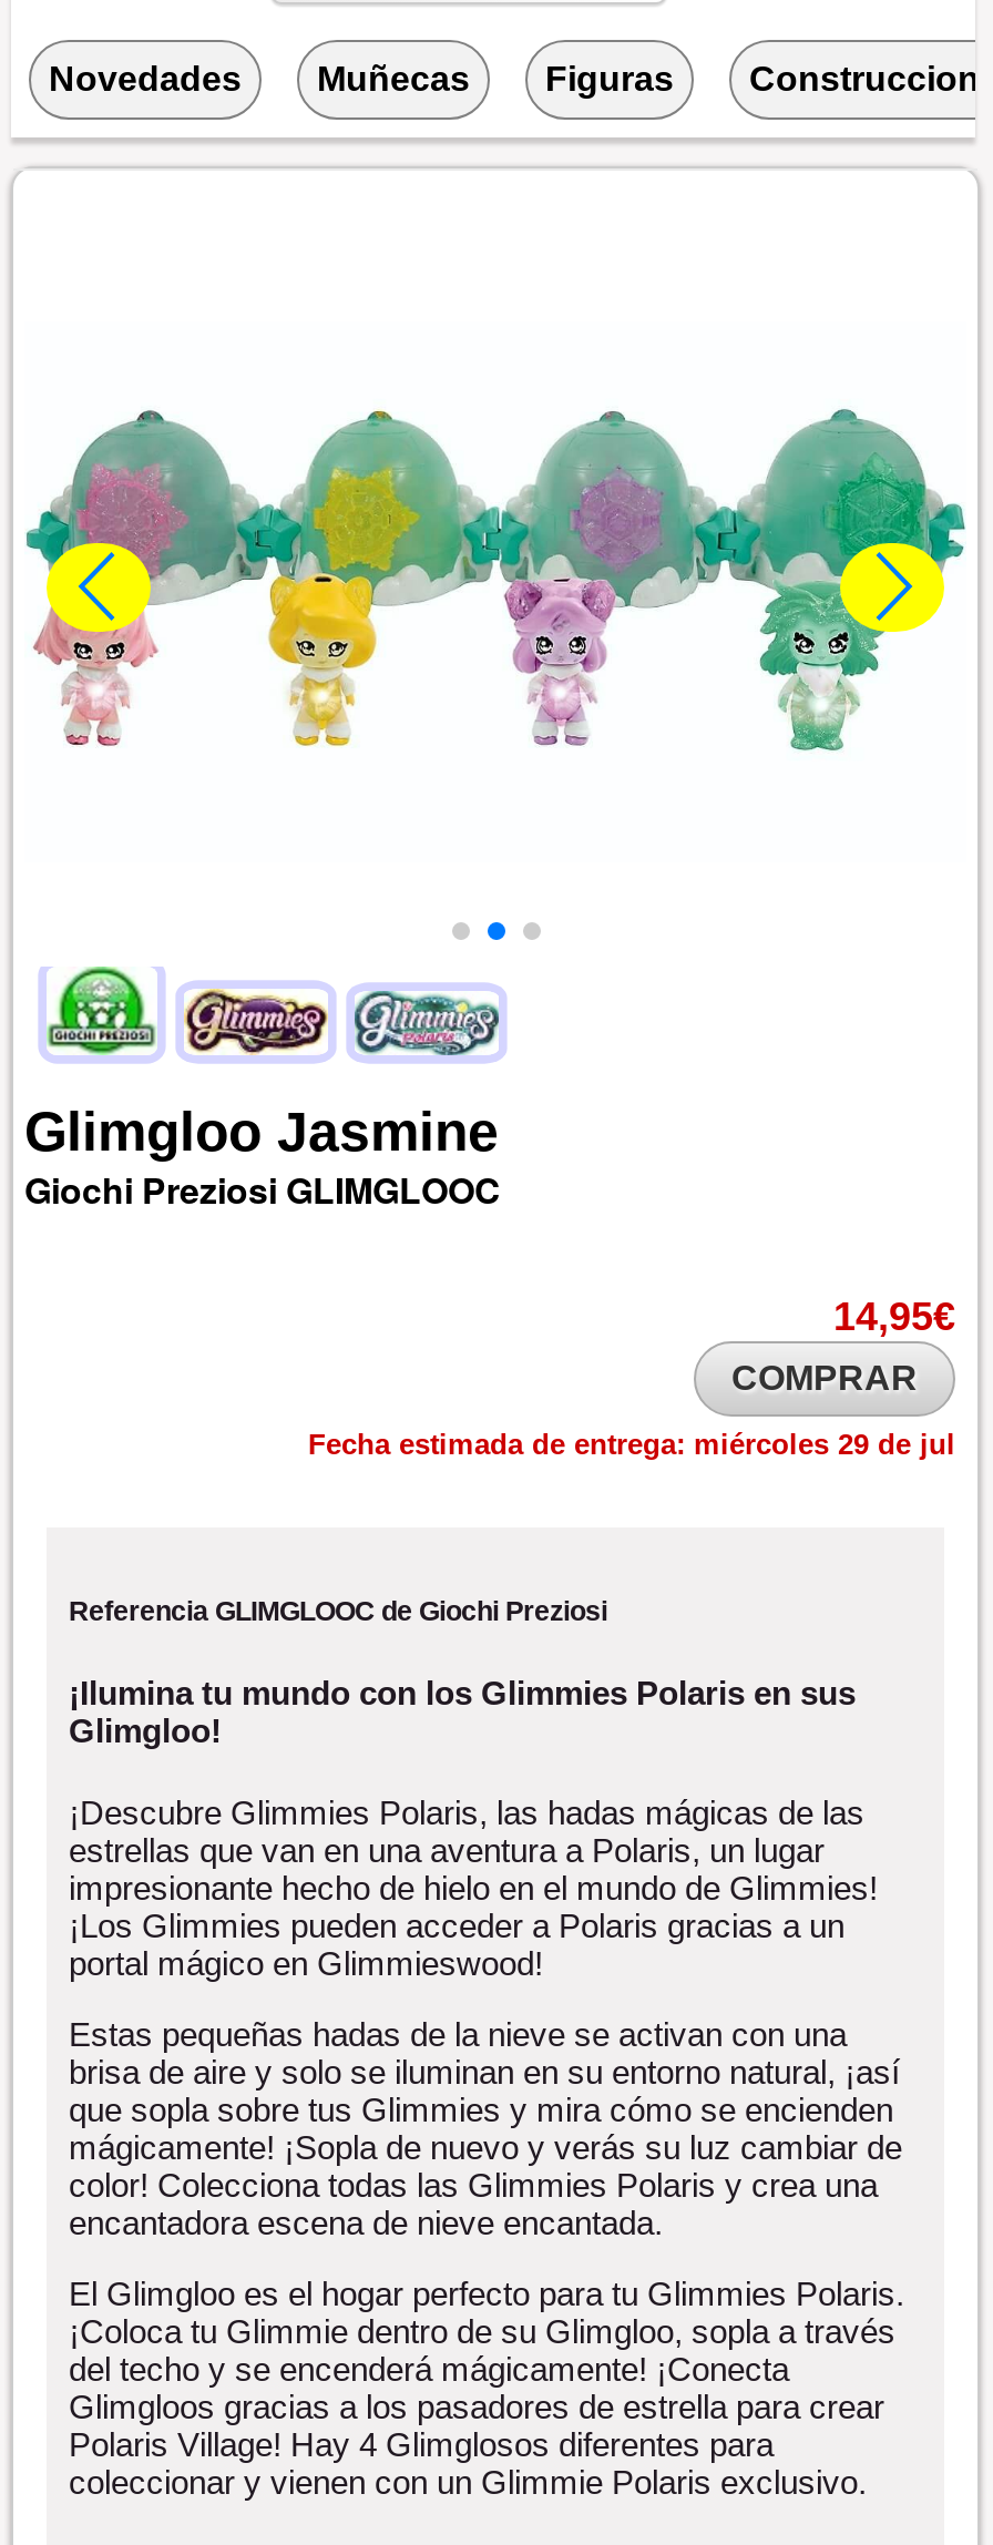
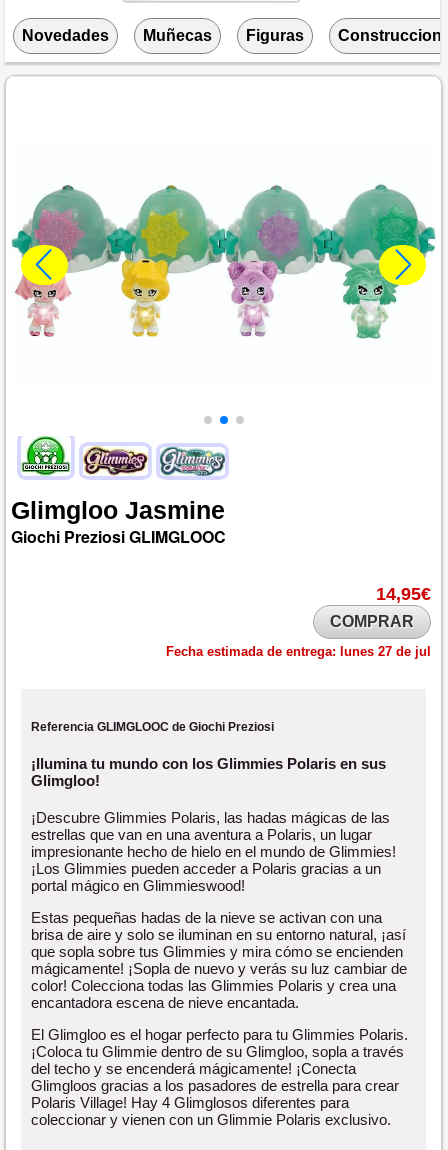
- Fecha estimada de entrega: miércoles 29 de jul
+ Fecha estimada de entrega: lunes 27 de jul
